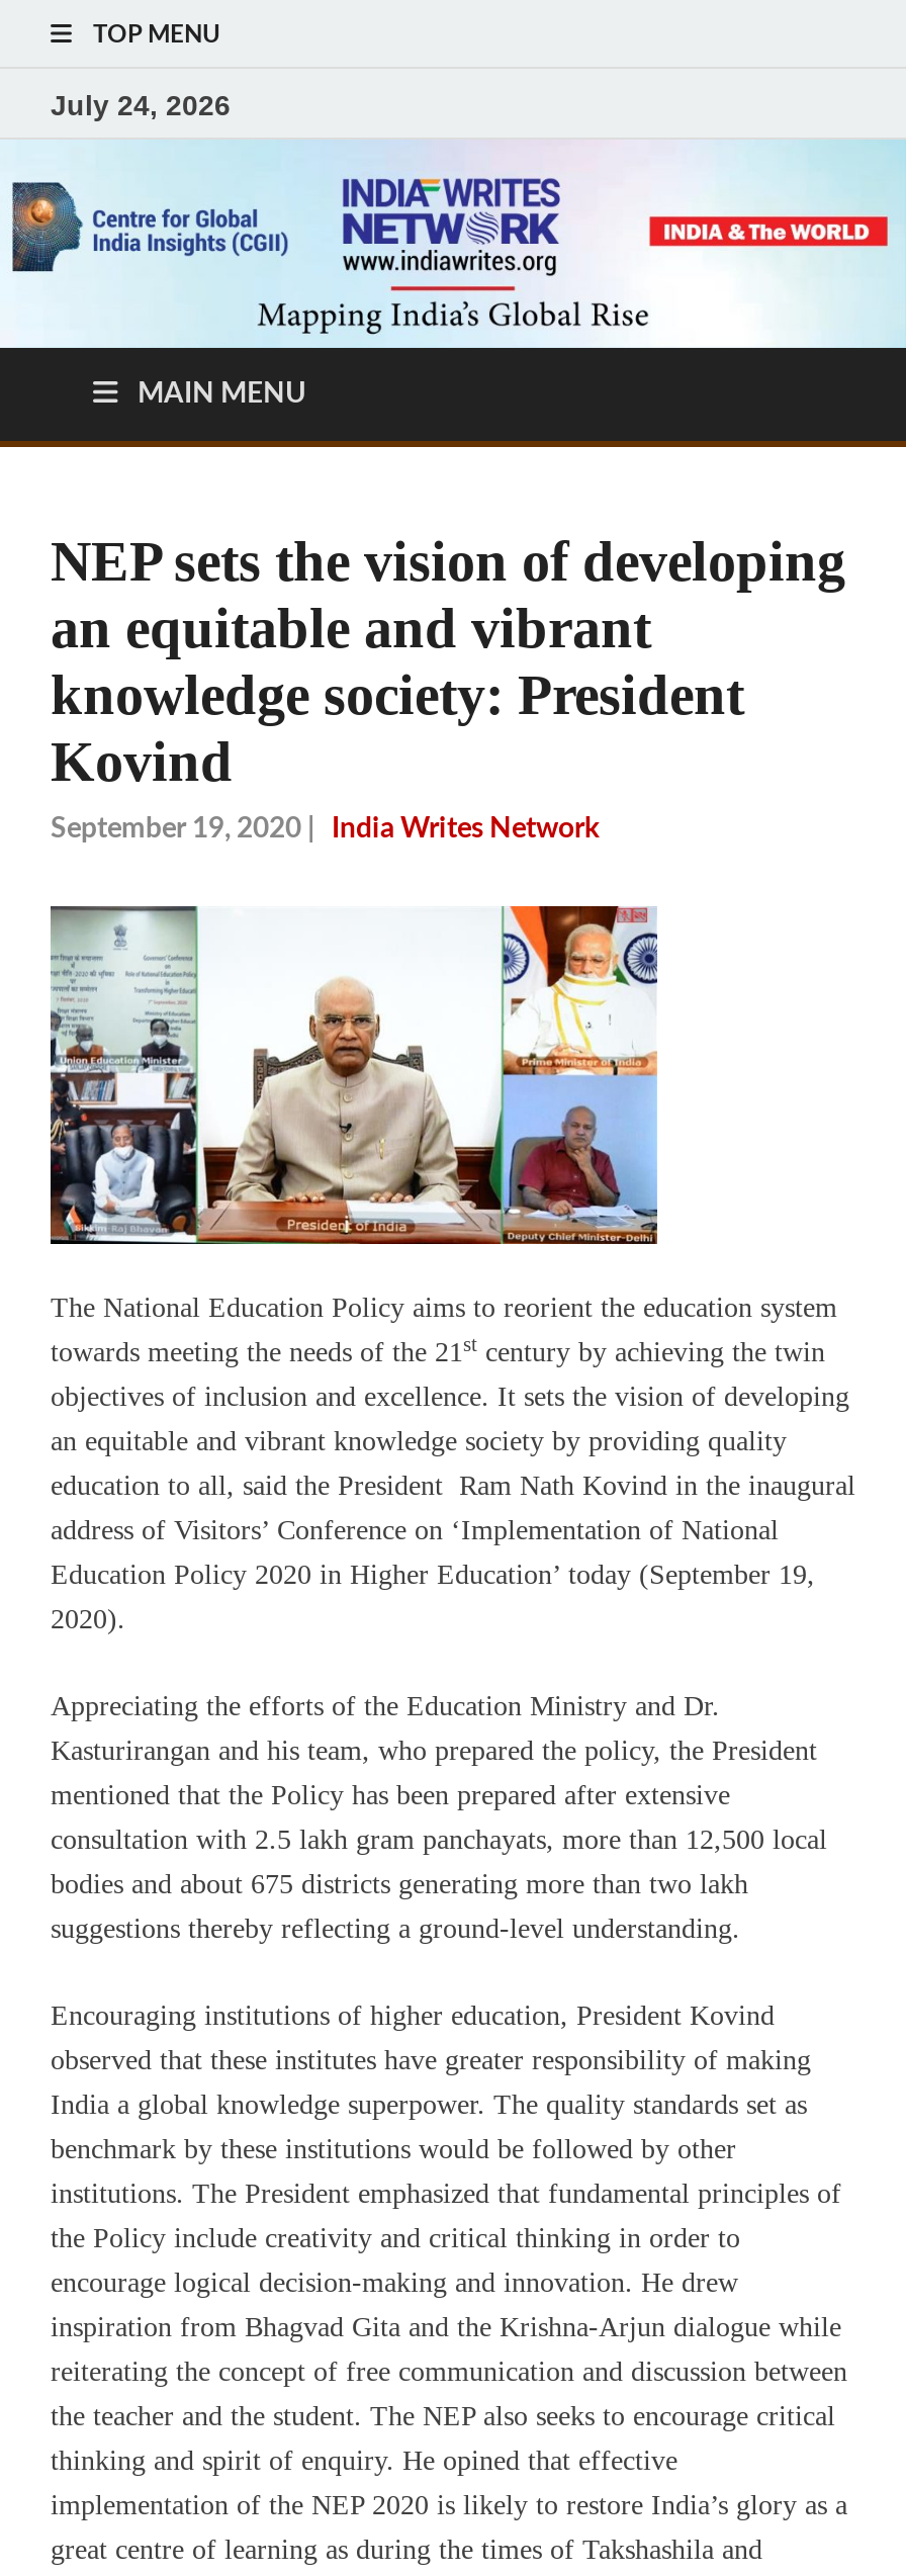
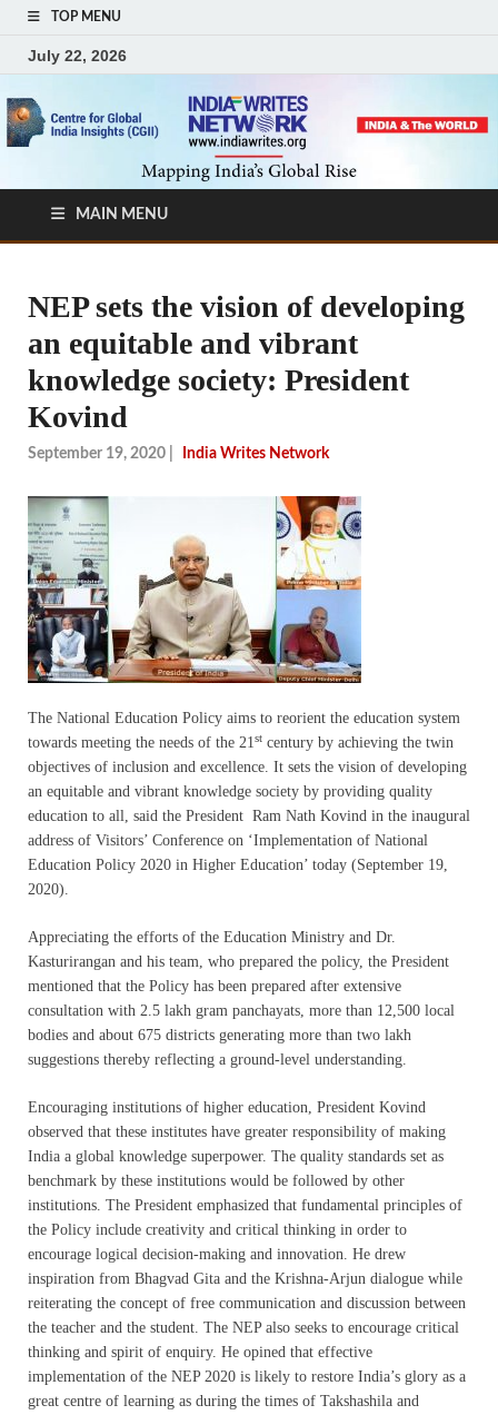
- July 24, 2026
+ July 22, 2026
